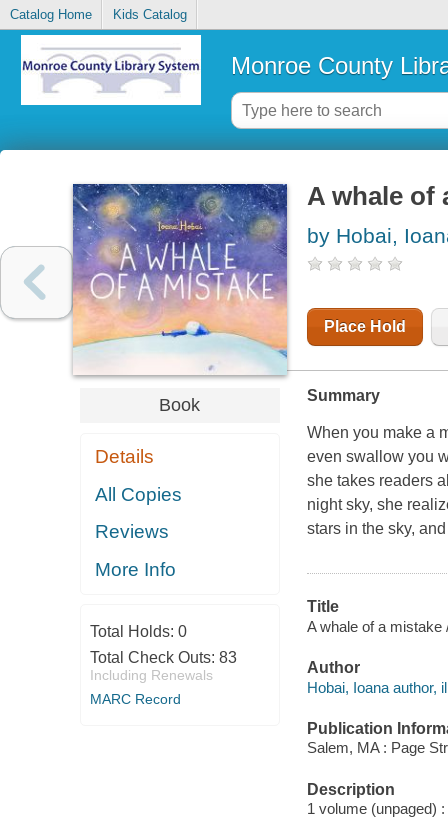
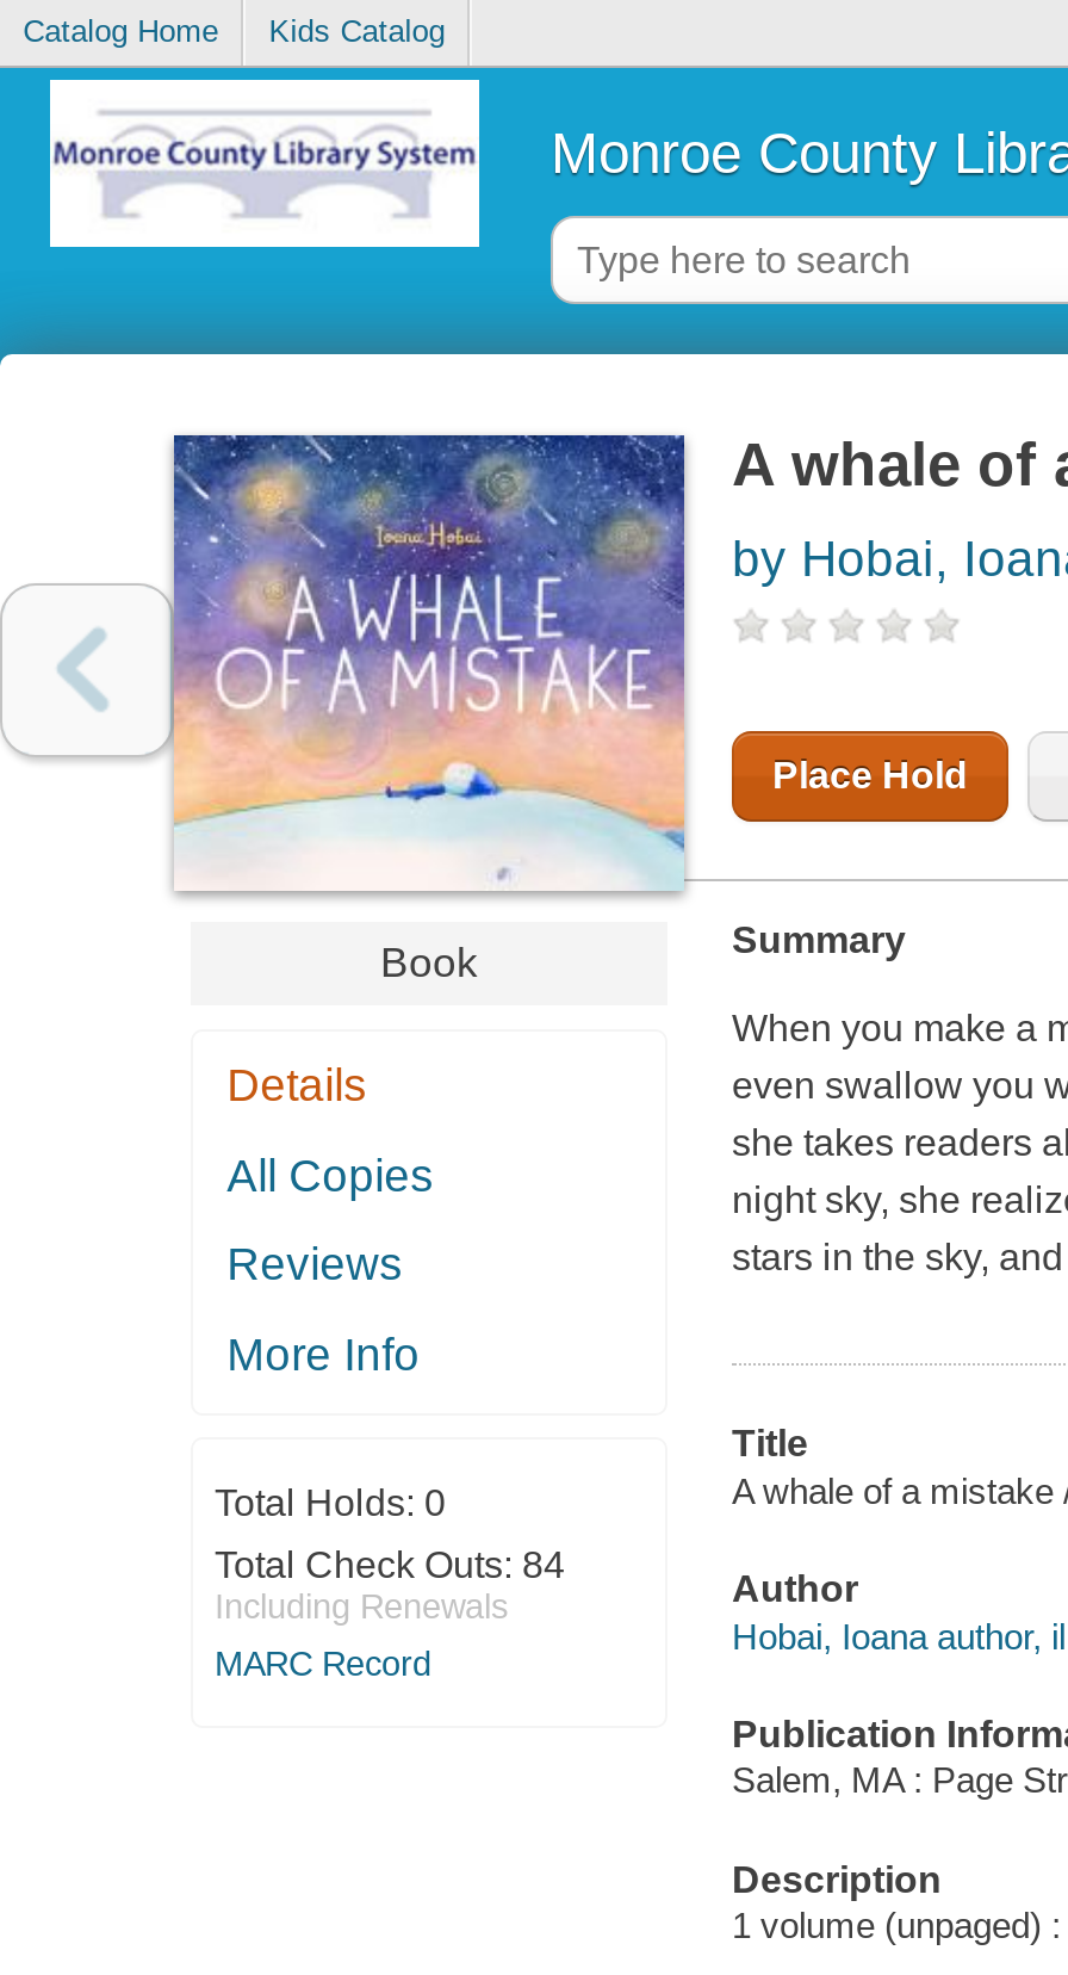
- Total Check Outs: 83
+ Total Check Outs: 84
